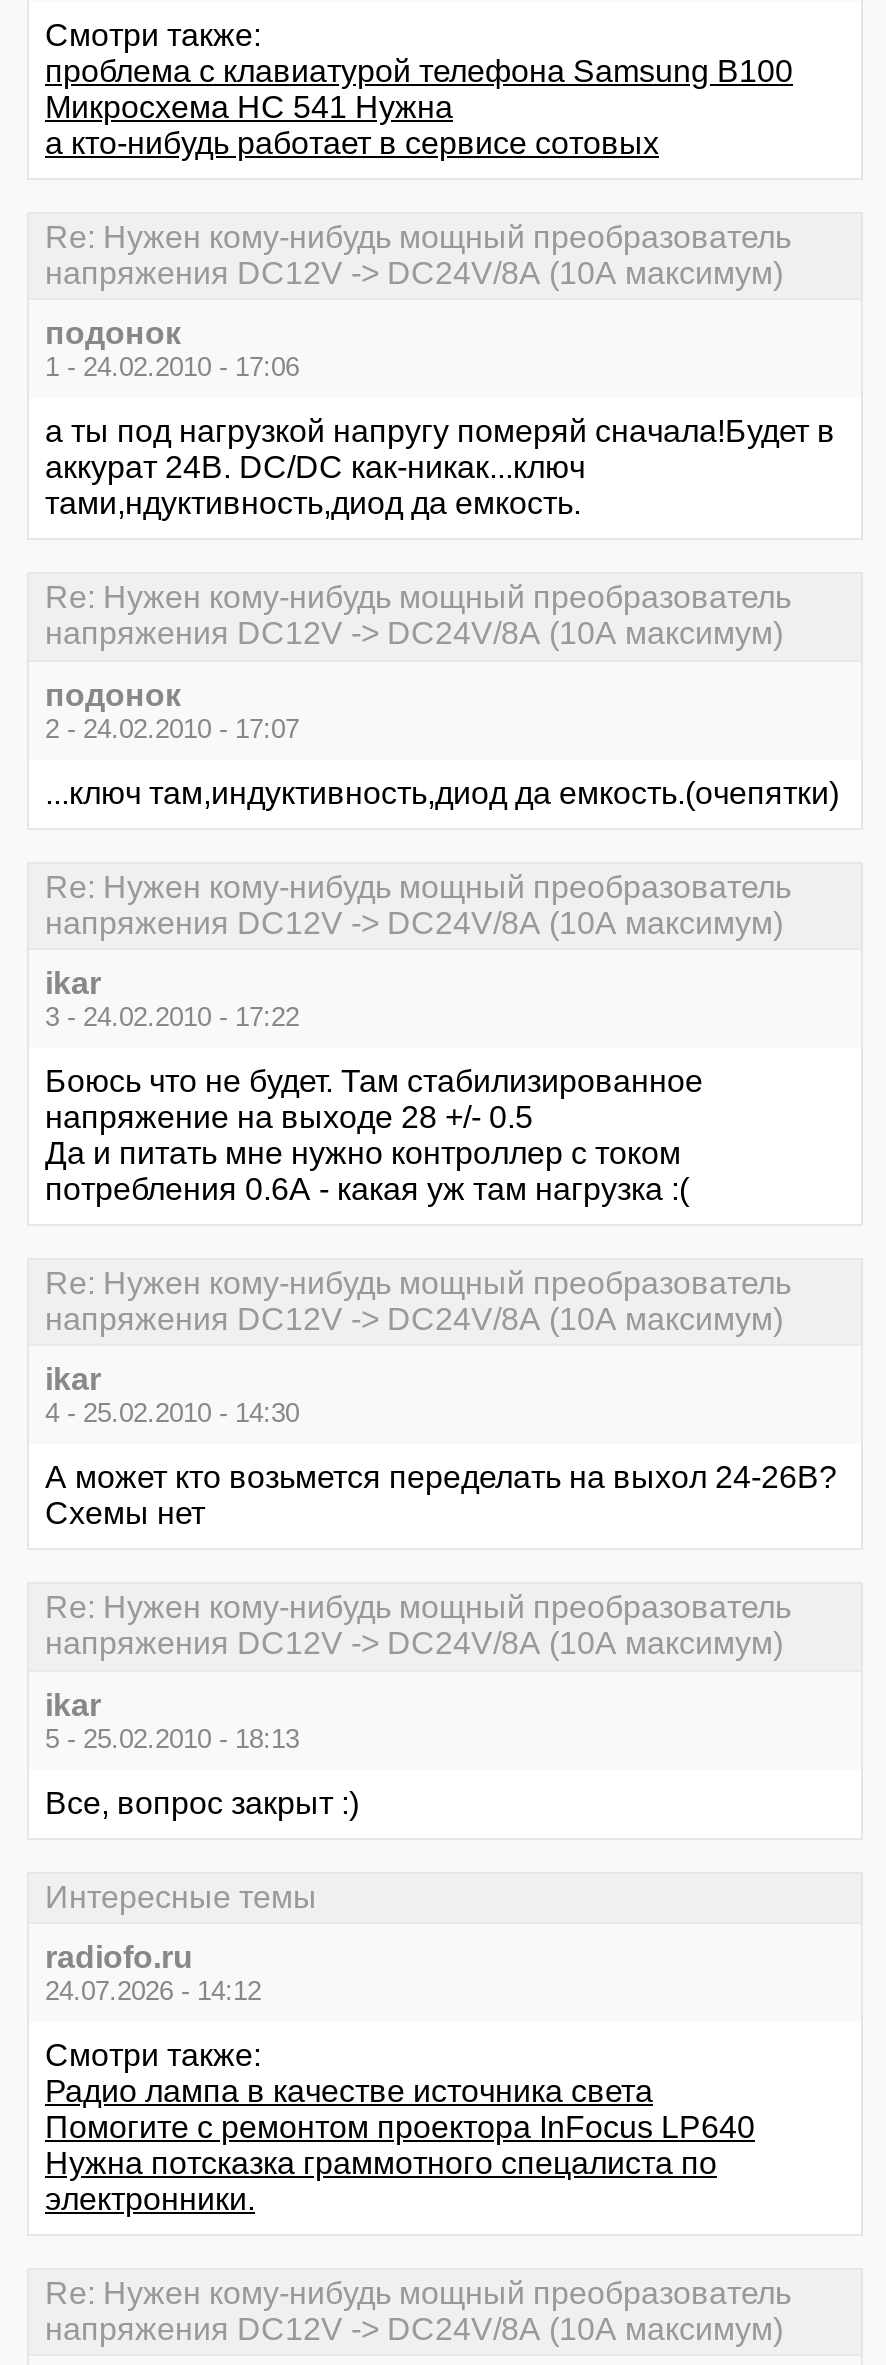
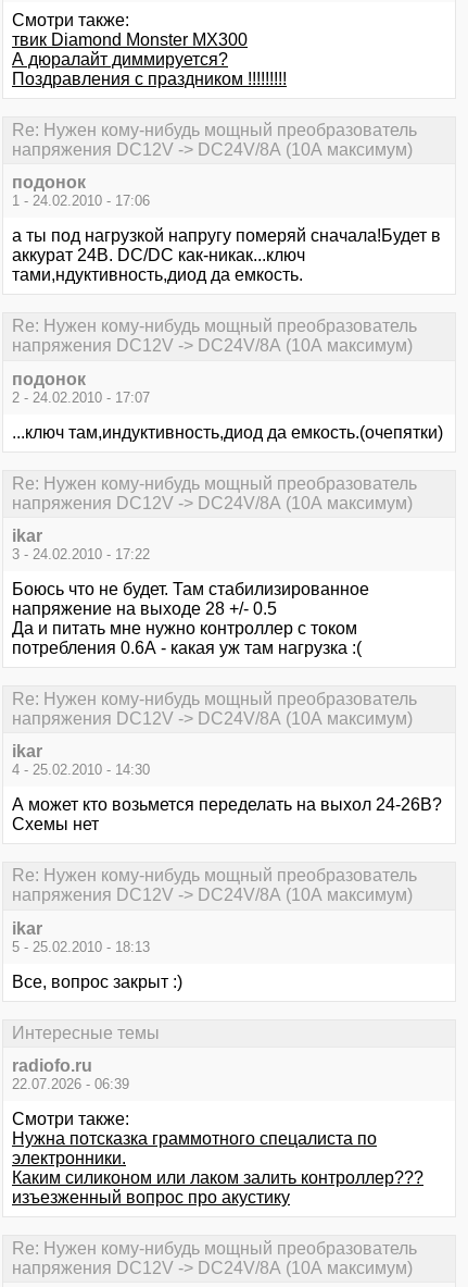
- проблема с клавиатурой телефона Samsung B100
- Микросхема НС 541 Нужна
- а кто-нибудь работает в сервисе сотовых
+ твик Diamond Monster MX300
+ А дюралайт диммируется?
+ Поздравления с праздником !!!!!!!!!

- 24.07.2026 - 14:12
+ 22.07.2026 - 06:39

- Радио лампа в качестве источника света
- Помогите с ремонтом проектора InFocus LP640

moved up: Нужна потсказка граммотного спецалиста по | электронники.

+ Каким силиконом или лаком залить контроллер???
+ изъезженный вопрос про акустику
